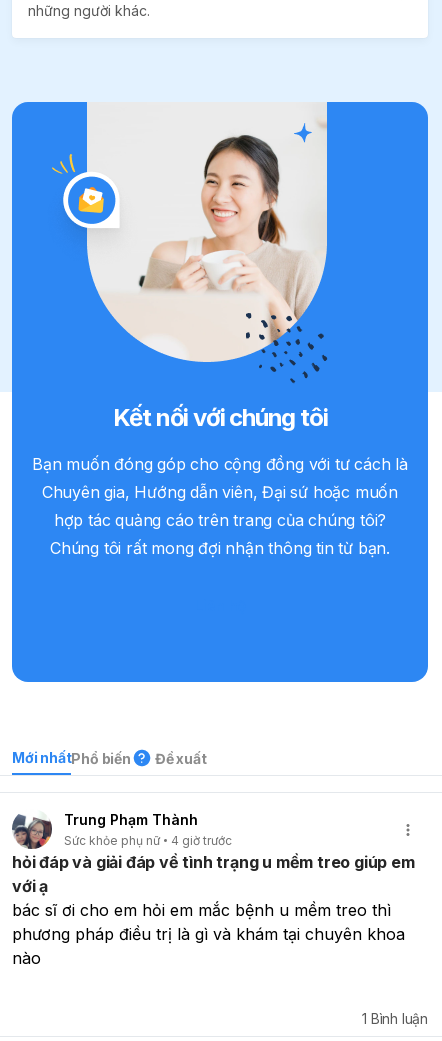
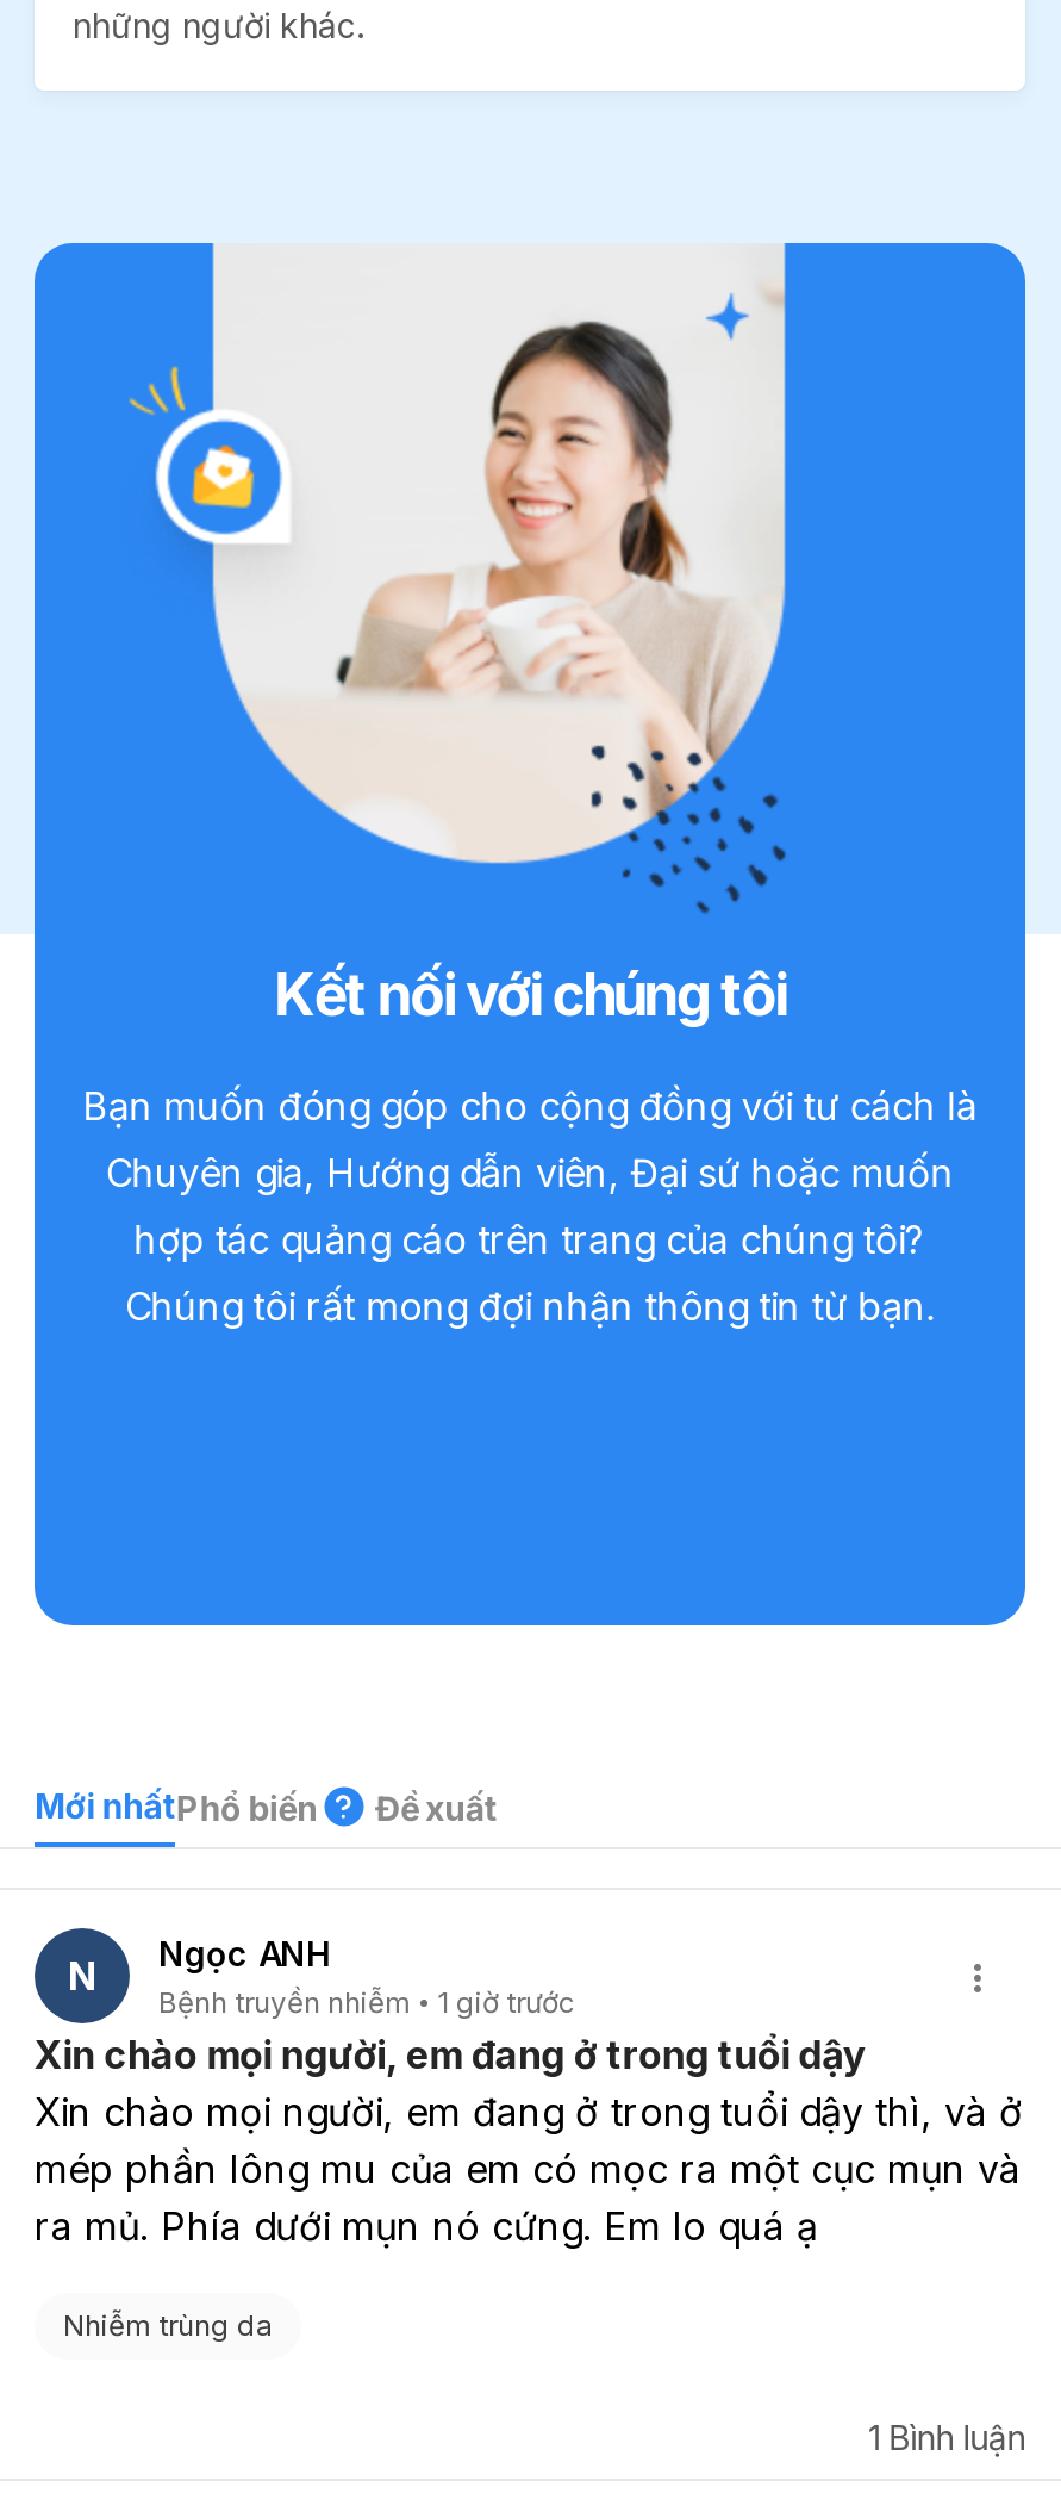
- Trung Phạm Thành
- Sức khỏe phụ nữ
- 4 giờ trước
- hỏi đáp và giải đáp về tình trạng u mềm treo giúp em
- với ạ
- bác sĩ ơi cho em hỏi em mắc bệnh u mềm treo thì
- phương pháp điều trị là gì và khám tại chuyên khoa
- nào
+ N
+ Ngọc ANH
+ Bệnh truyền nhiễm
+ 1 giờ trước
+ Xin chào mọi người, em đang ở trong tuổi dậy
+ Xin chào mọi người, em đang ở trong tuổi dậy thì, và ở
+ mép phần lông mu của em có mọc ra một cục mụn và
+ ra mủ. Phía dưới mụn nó cứng. Em lo quá ạ
+ Nhiễm trùng da
